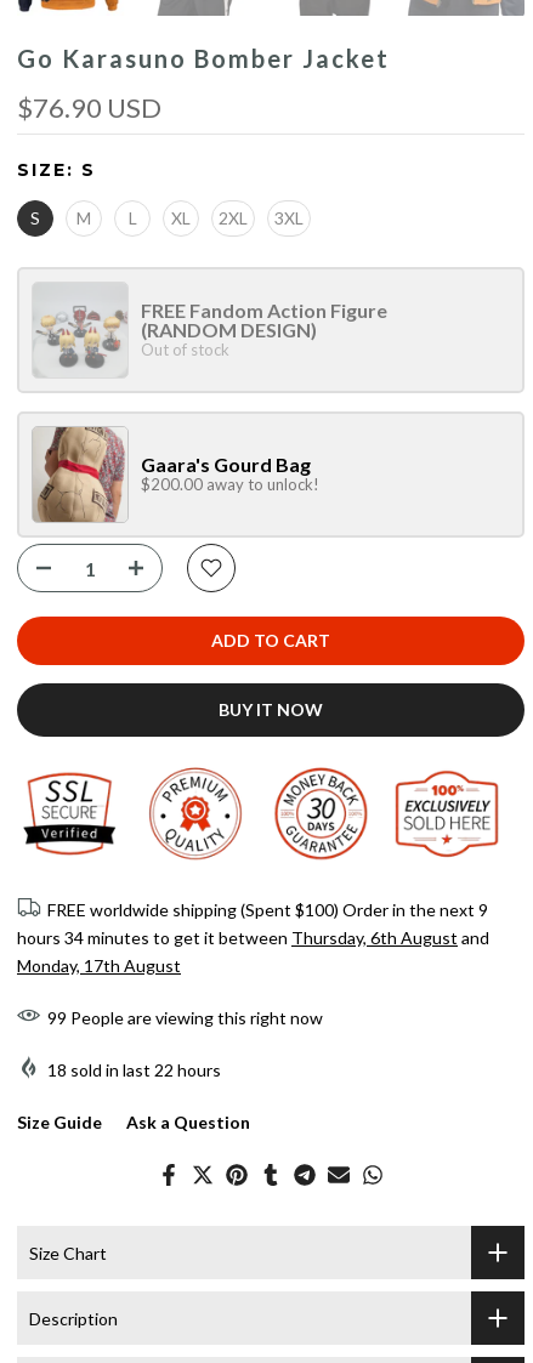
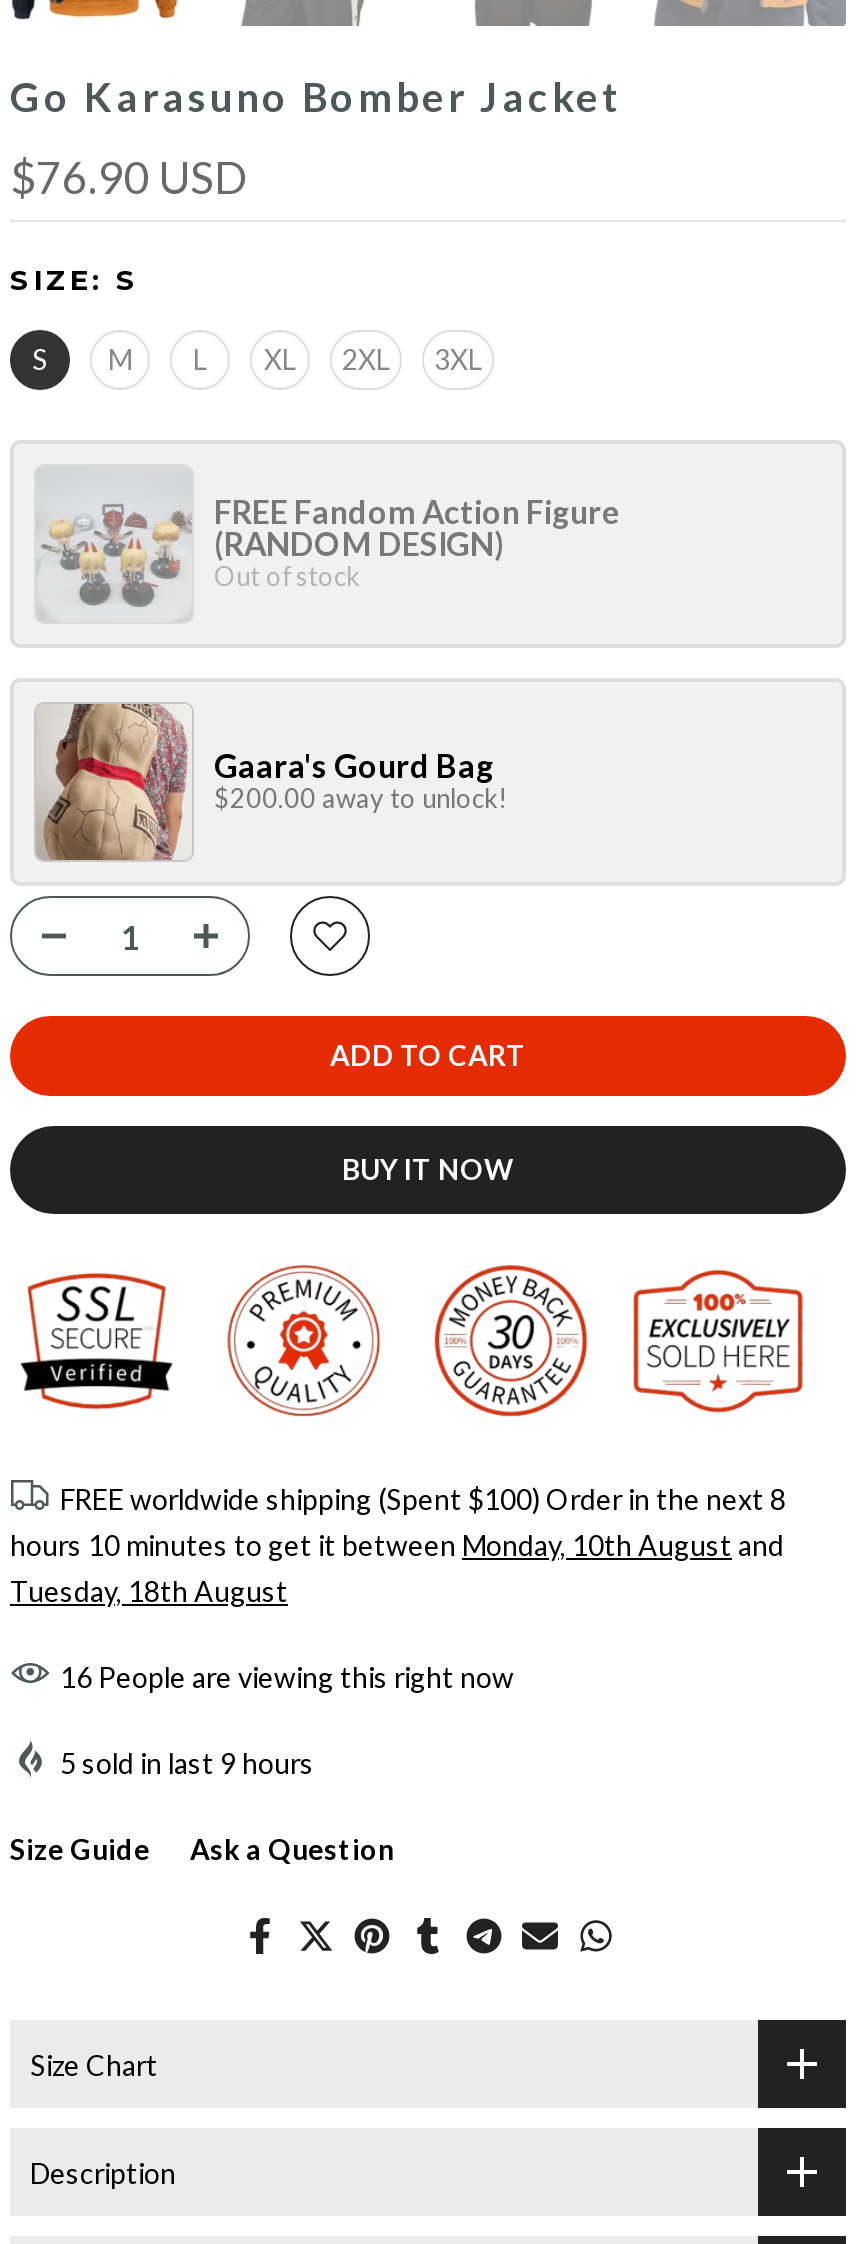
- FREE worldwide shipping (Spent $100) Order in the next 9
+ FREE worldwide shipping (Spent $100) Order in the next 8

- hours 34 minutes to get it between Thursday, 6th August and
+ hours 10 minutes to get it between Monday, 10th August and

- Monday, 17th August
+ Tuesday, 18th August

- 99 People are viewing this right now
+ 16 People are viewing this right now

- 18 sold in last 22 hours
+ 5 sold in last 9 hours
